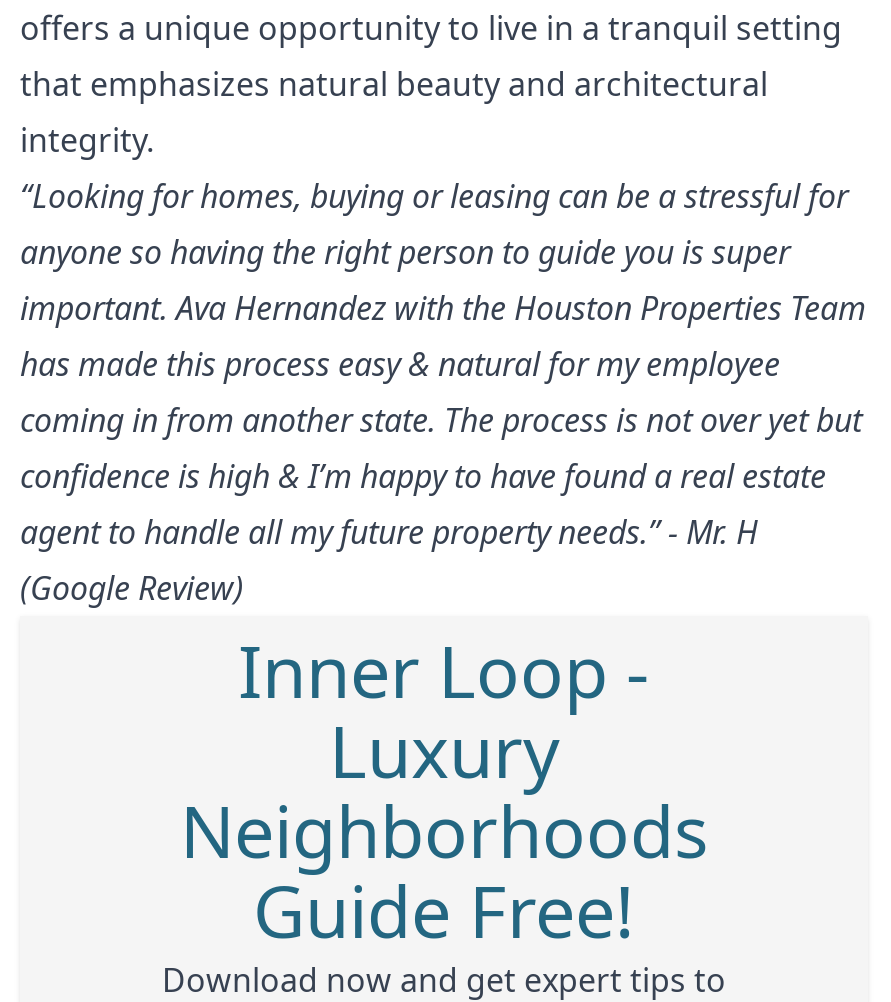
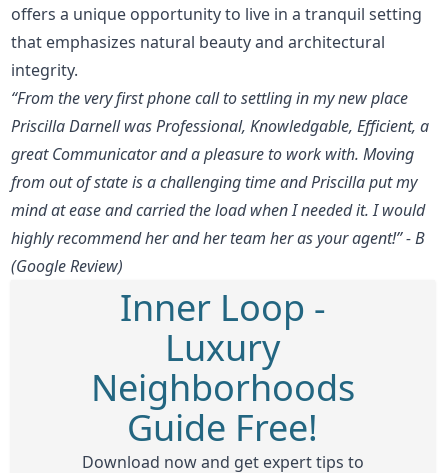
- “Looking for homes, buying or leasing can be a stressful for
- anyone so having the right person to guide you is super
- important. Ava Hernandez with the Houston Properties Team
- has made this process easy & natural for my employee
- coming in from another state. The process is not over yet but
- confidence is high & I’m happy to have found a real estate
- agent to handle all my future property needs.” - Mr. H
+ “From the very first phone call to settling in my new place
+ Priscilla Darnell was Professional, Knowledgable, Efficient, a
+ great Communicator and a pleasure to work with. Moving
+ from out of state is a challenging time and Priscilla put my
+ mind at ease and carried the load when I needed it. I would
+ highly recommend her and her team her as your agent!” - B
